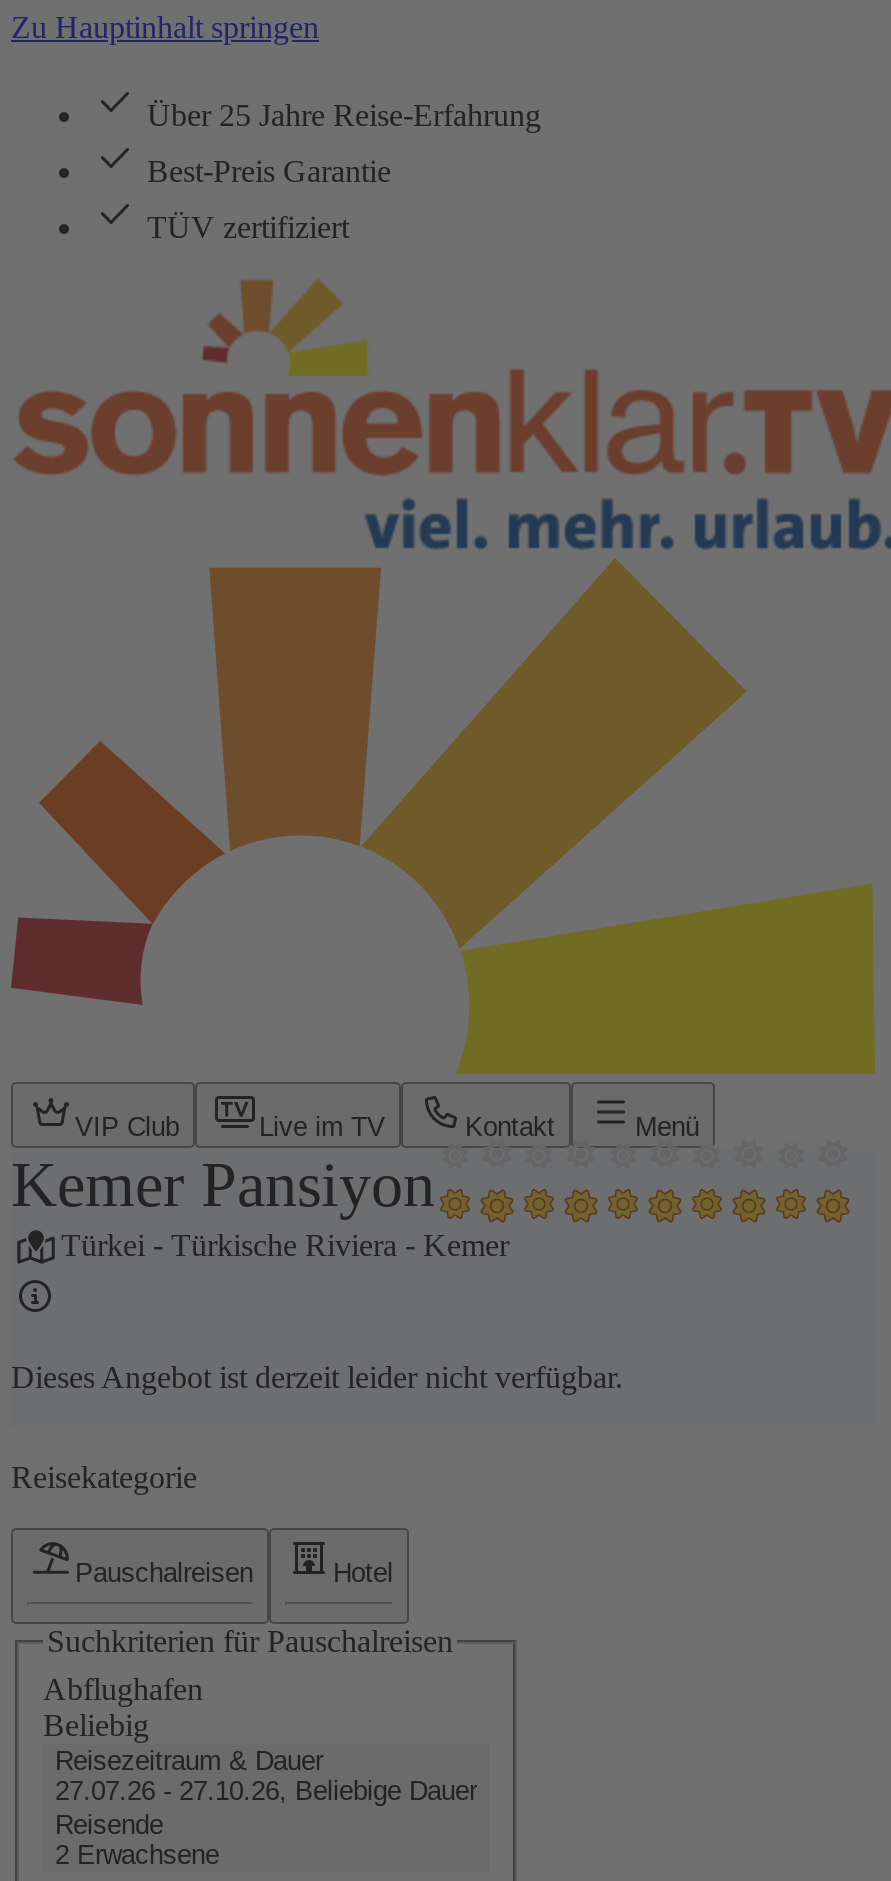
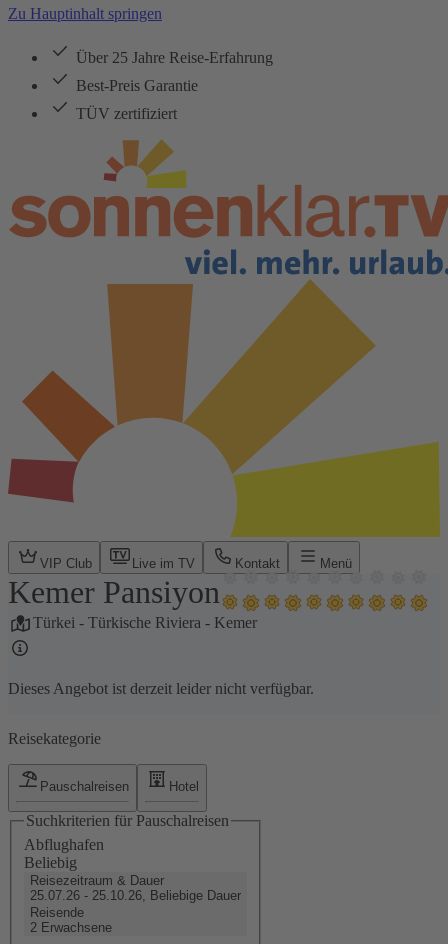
- 27.07.26 - 27.10.26, Beliebige Dauer
+ 25.07.26 - 25.10.26, Beliebige Dauer
